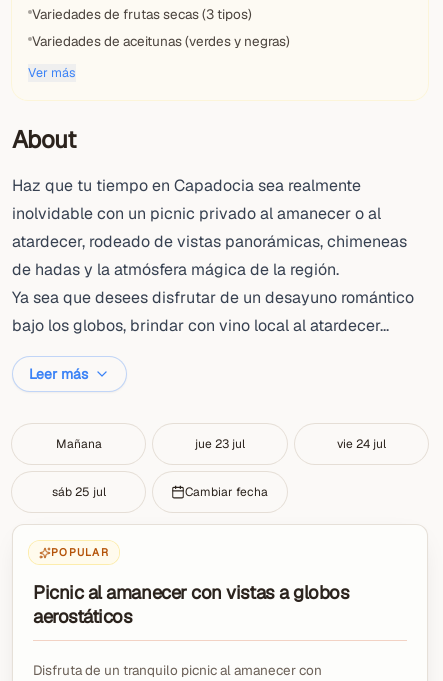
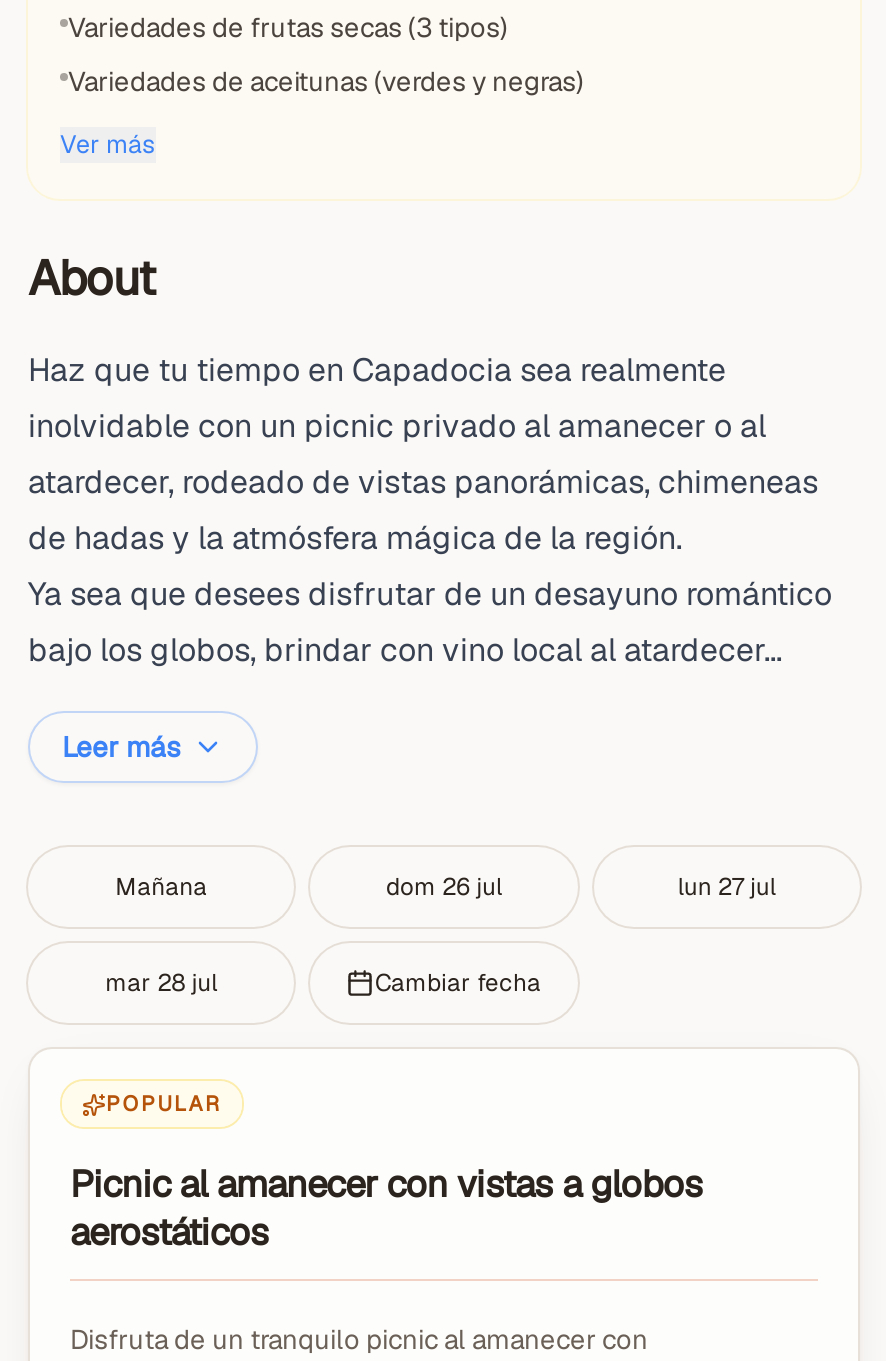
- jue 23 jul
+ dom 26 jul

- vie 24 jul
+ lun 27 jul

- sáb 25 jul
+ mar 28 jul
